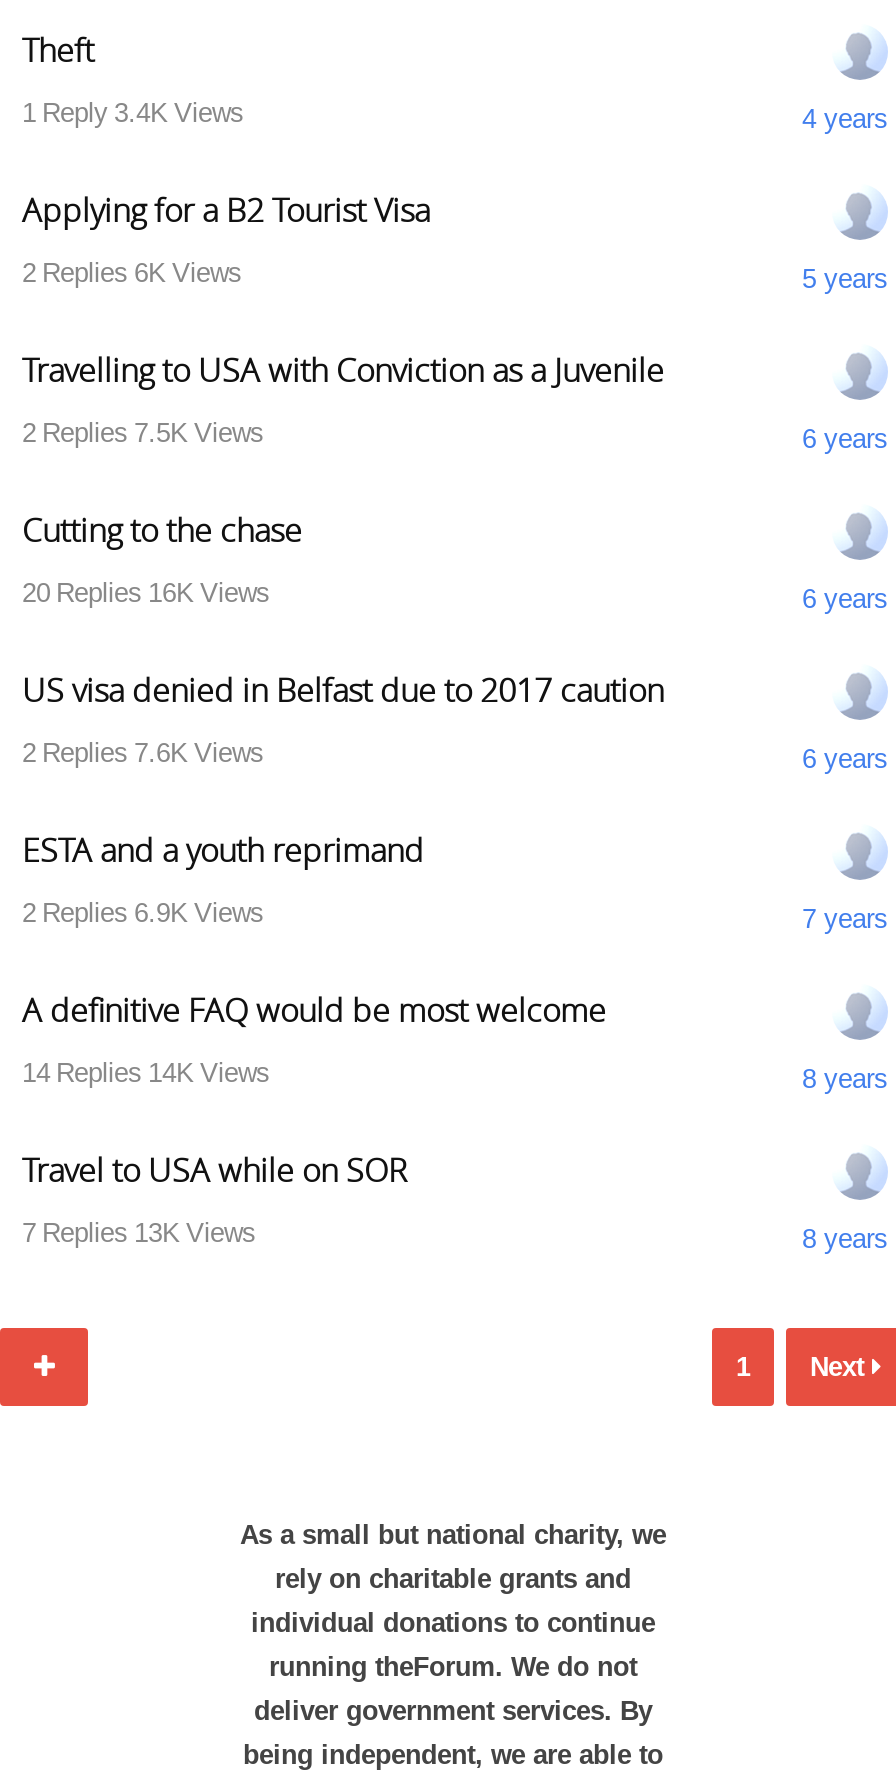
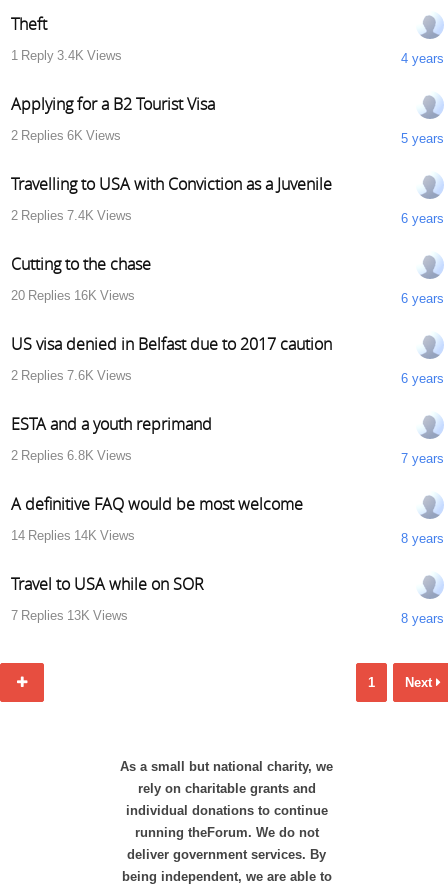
- 2 Replies 7.5K Views
+ 2 Replies 7.4K Views

- 2 Replies 6.9K Views
+ 2 Replies 6.8K Views
